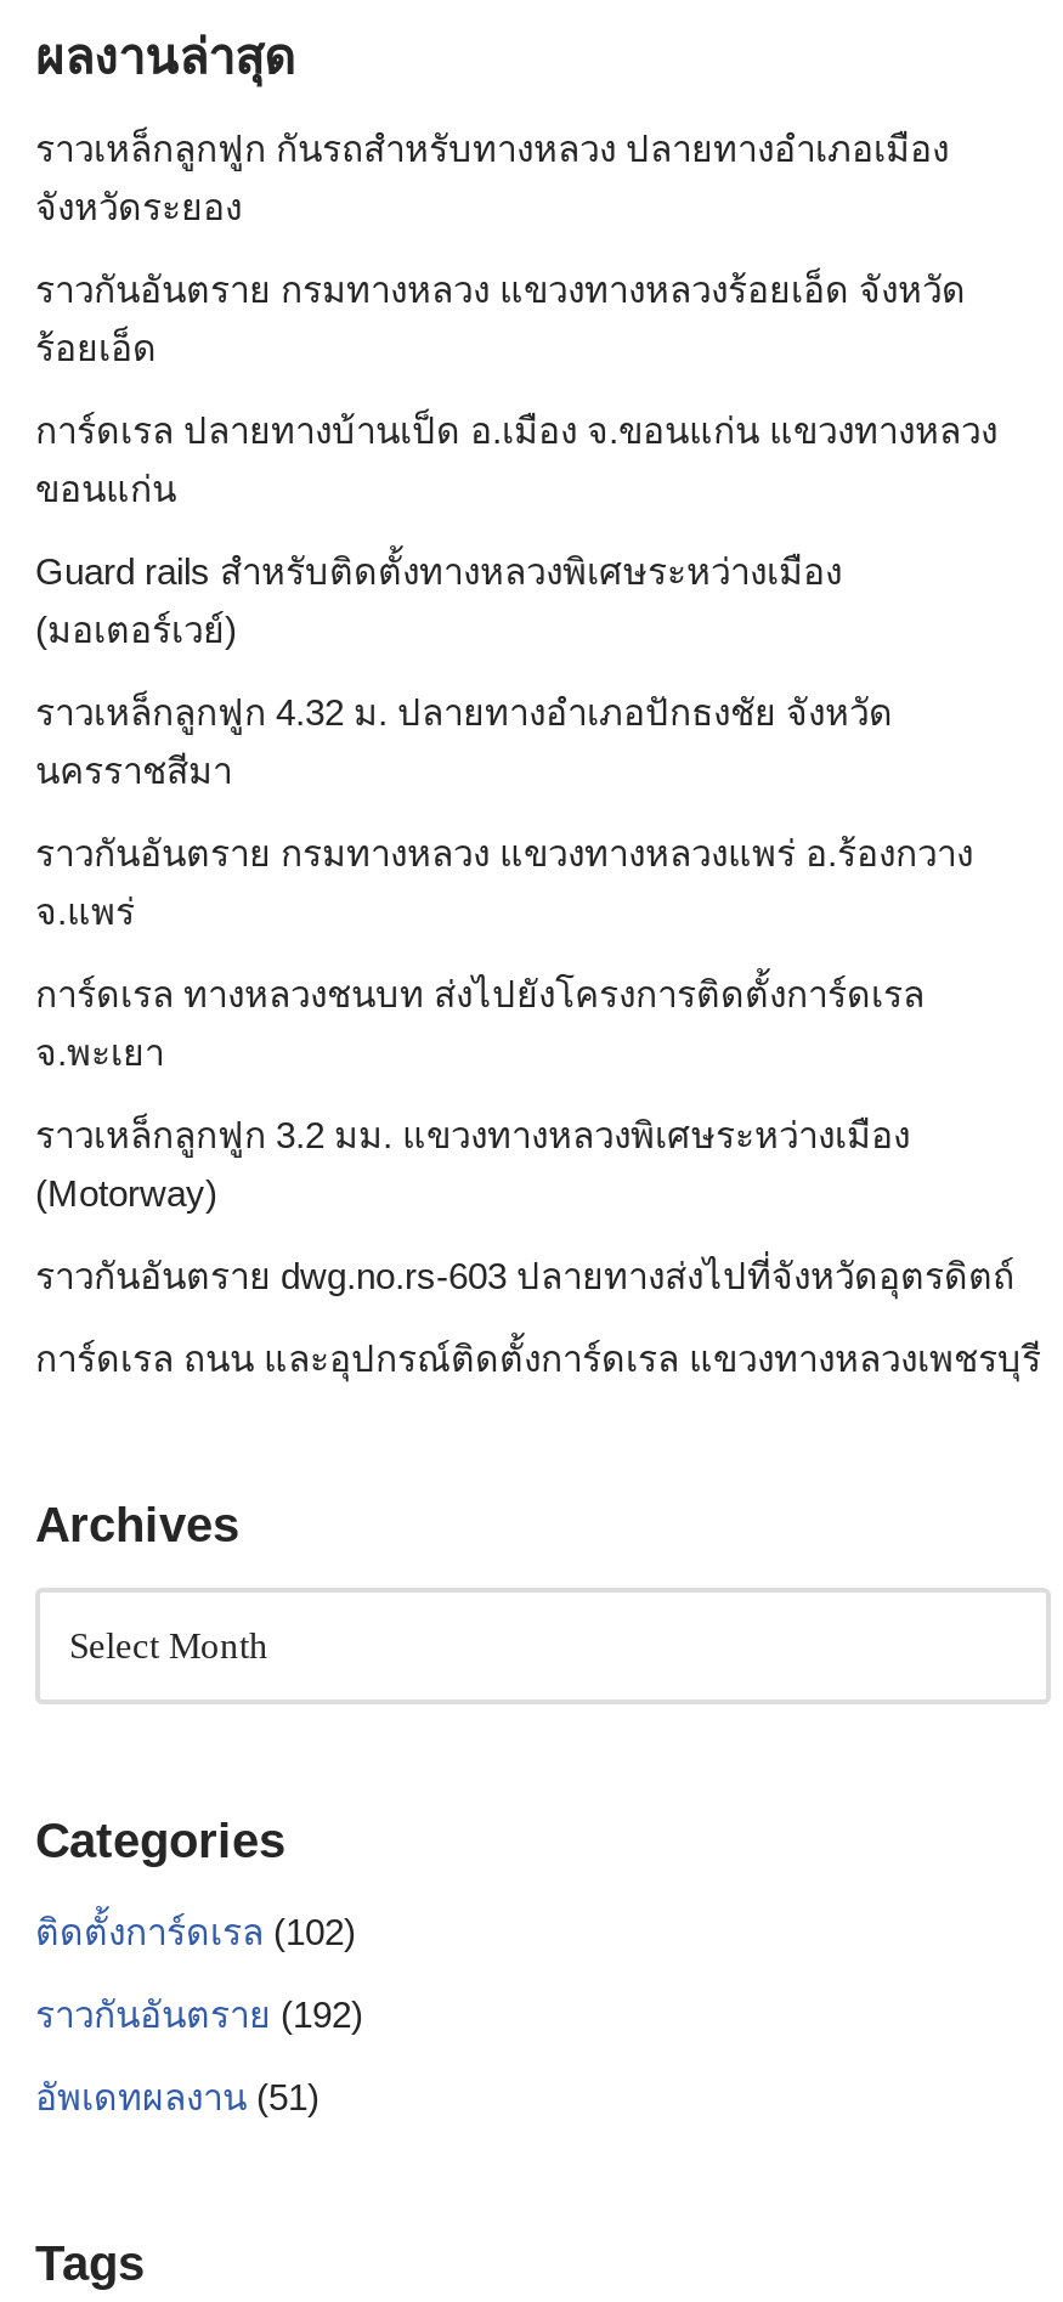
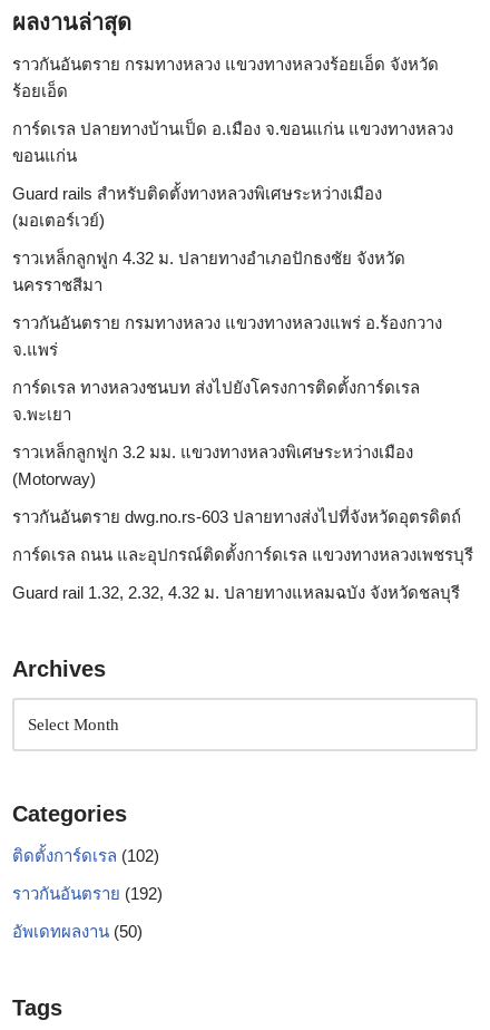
- ราวเหล็กลูกฟูก กันรถสําหรับทางหลวง ปลายทางอำเภอเมือง
- จังหวัดระยอง

moved up: ราวกันอันตราย กรมทางหลวง แขวงทางหลวงร้อยเอ็ด จังหวัด | ร้อยเอ็ด | การ์ดเรล ปลายทางบ้านเป็ด อ.เมือง จ.ขอนแก่น แขวงทางหลวง | ... | ราวกันอันตราย dwg.no.rs-603 ปลายทางส่งไปที่จังหวัดอุตรดิตถ์ | การ์ดเรล ถนน และอุปกรณ์ติดตั้งการ์ดเรล แขวงทางหลวงเพชรบุรี

+ Guard rail 1.32, 2.32, 4.32 ม. ปลายทางแหลมฉบัง จังหวัดชลบุรี

- อัพเดทผลงาน(51)
+ อัพเดทผลงาน(50)
